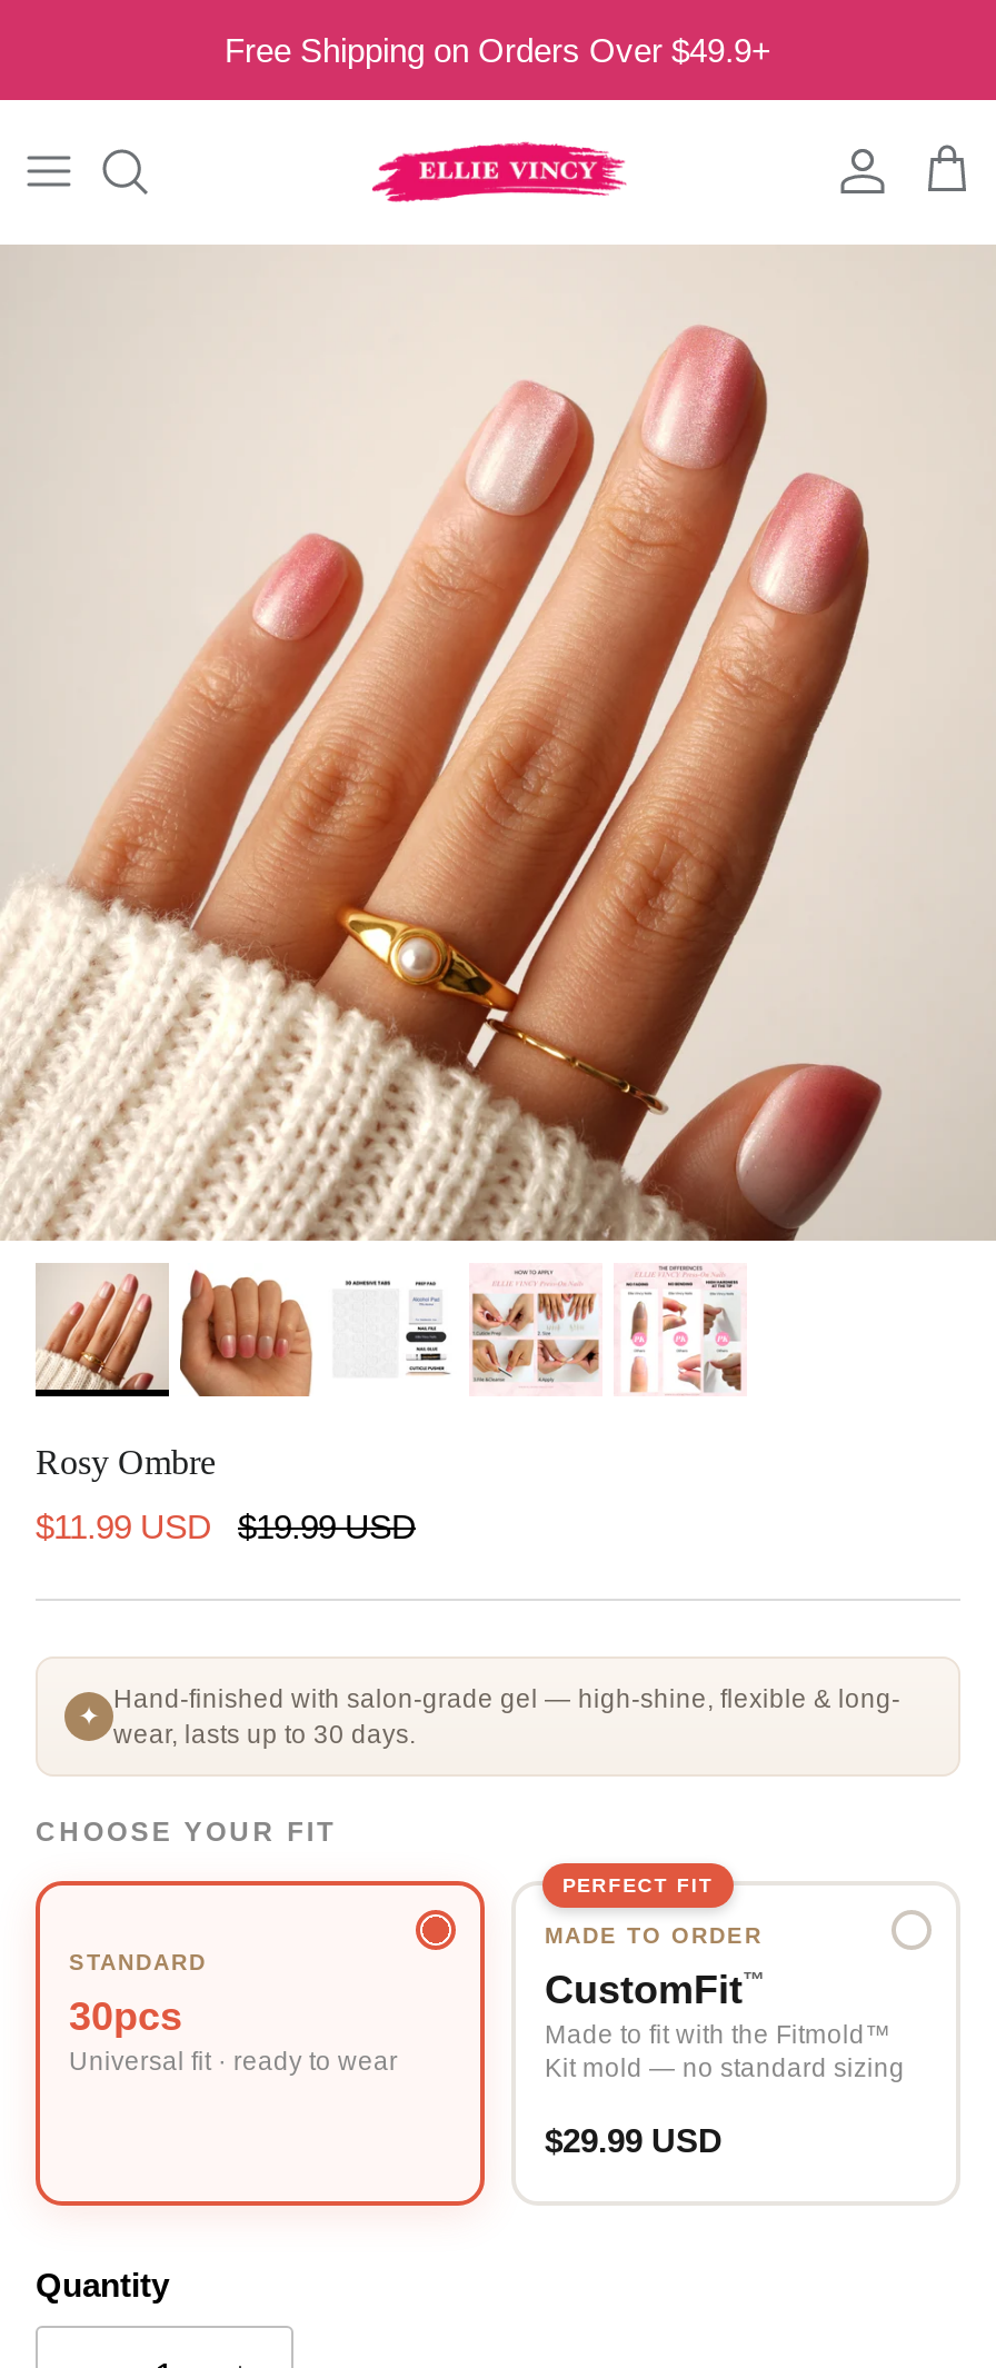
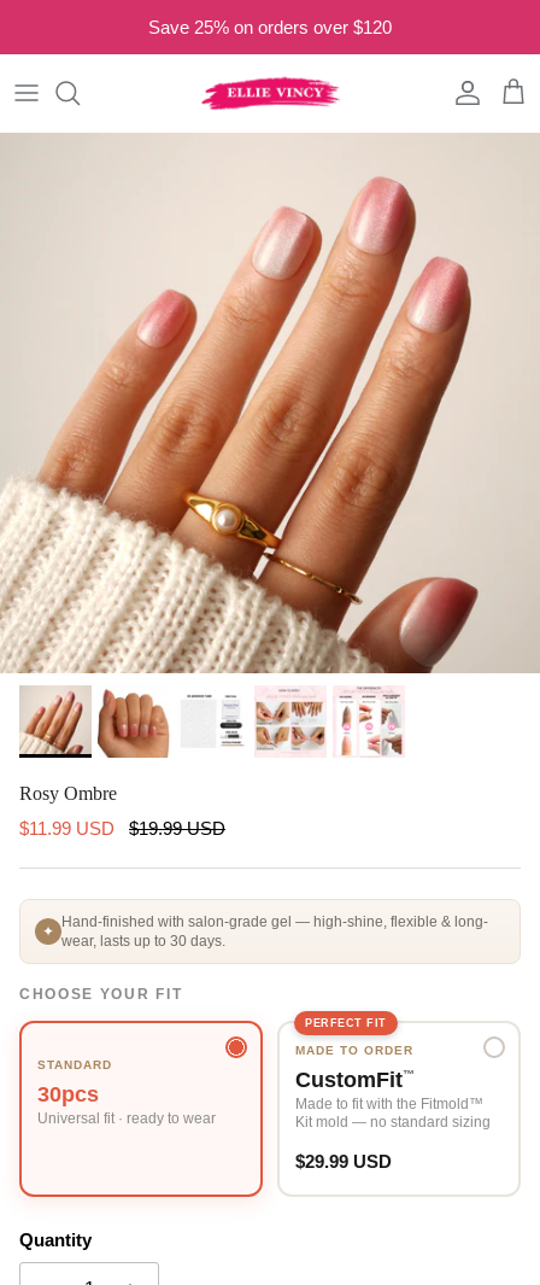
- Free Shipping on Orders Over $49.9+
+ Save 25% on orders over $120
